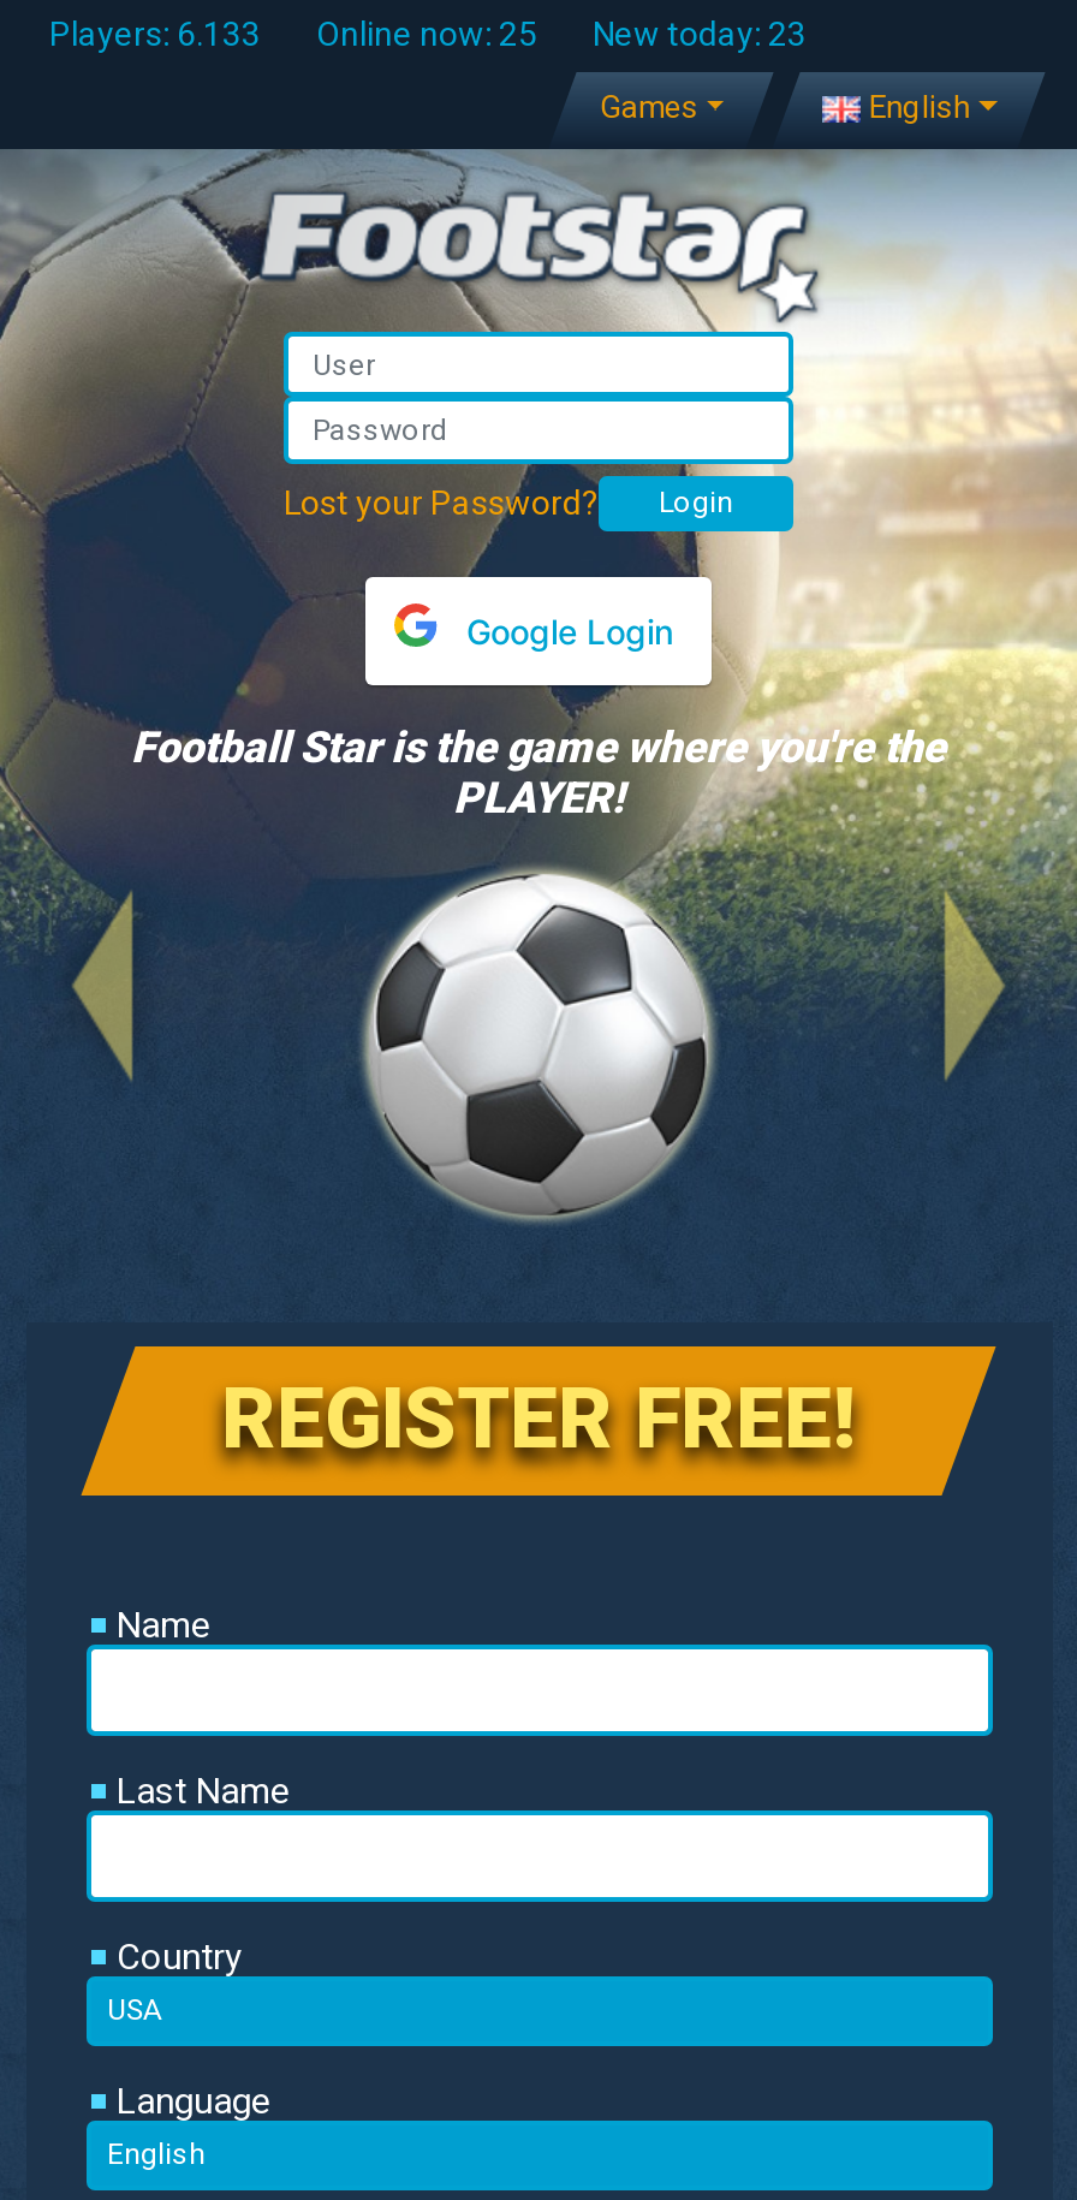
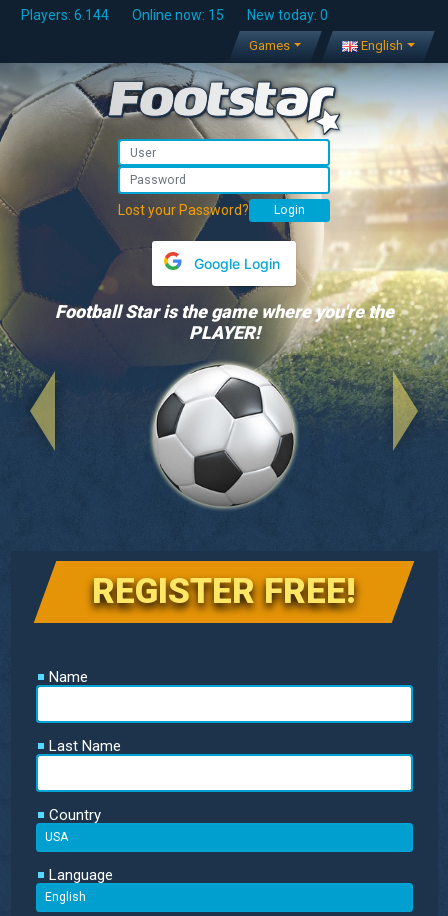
- Players: 6.133
+ Players: 6.144

- Online now: 25
+ Online now: 15

- New today: 23
+ New today: 0
